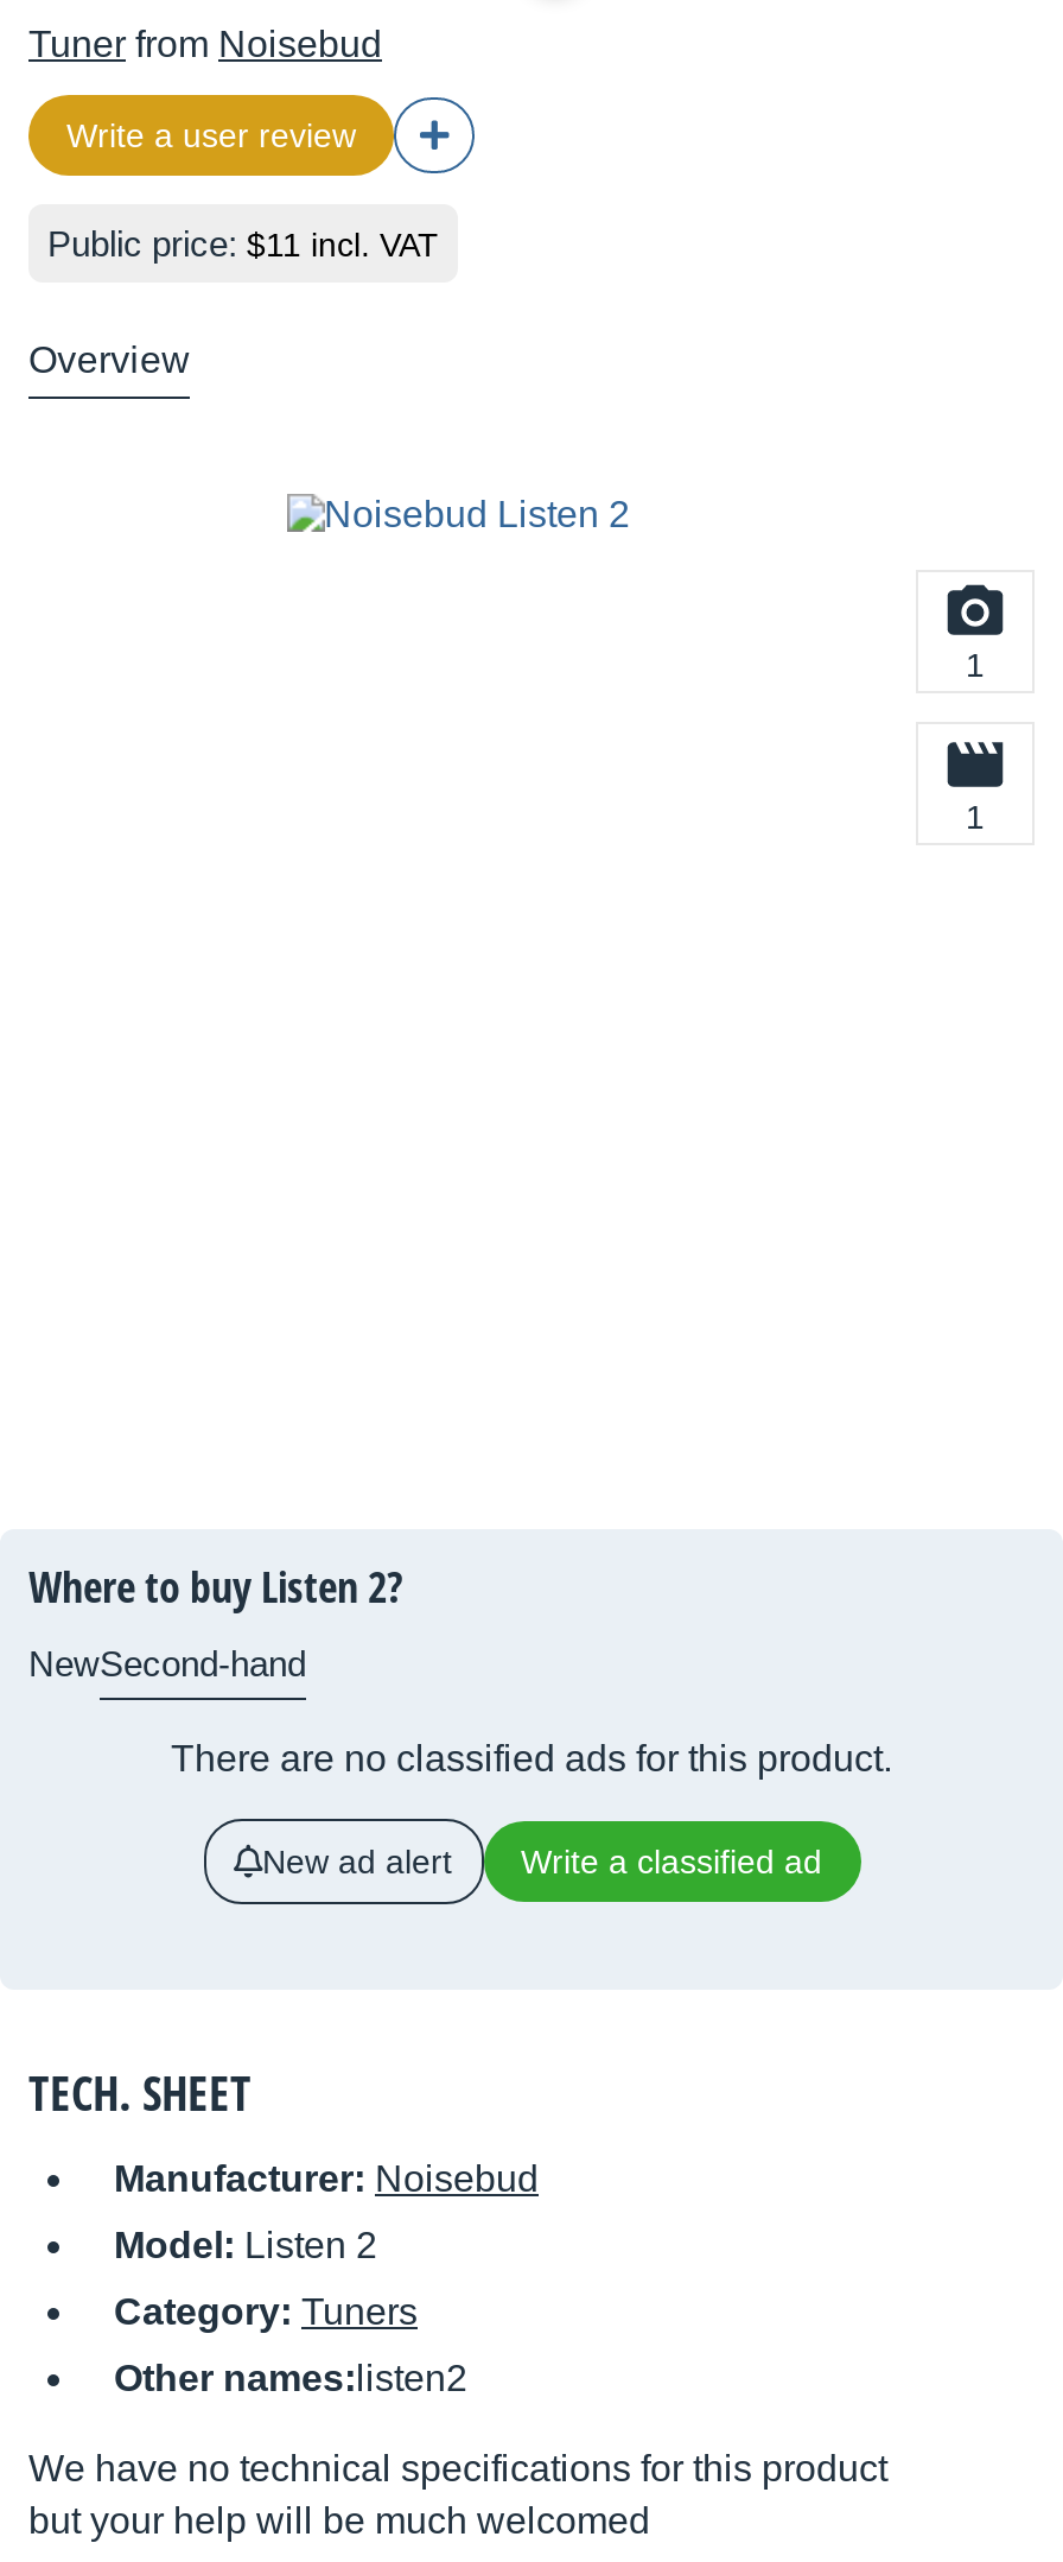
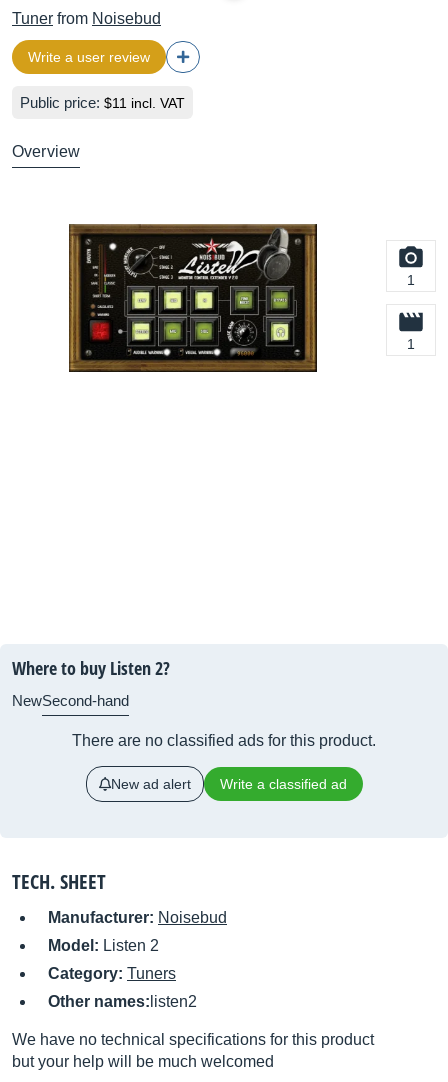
+ [image]
